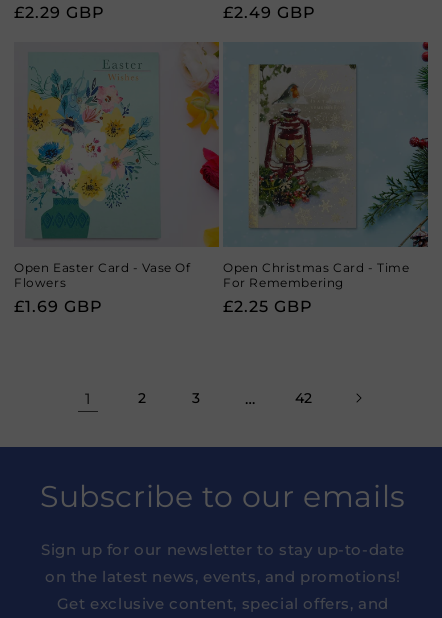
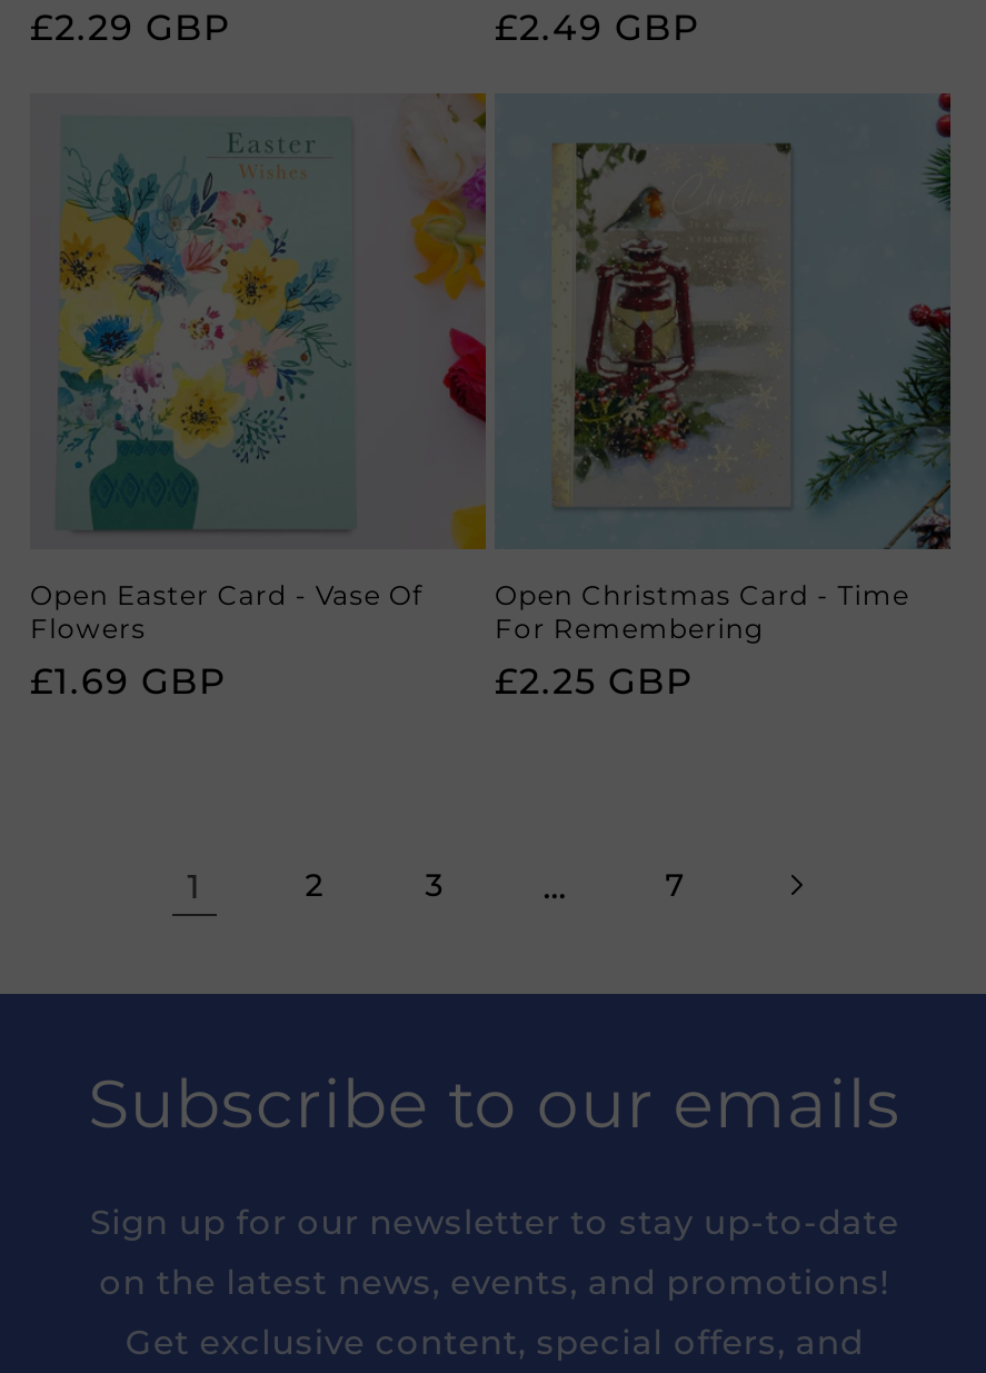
- 42
+ 7
